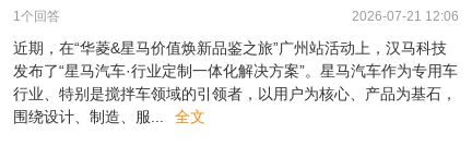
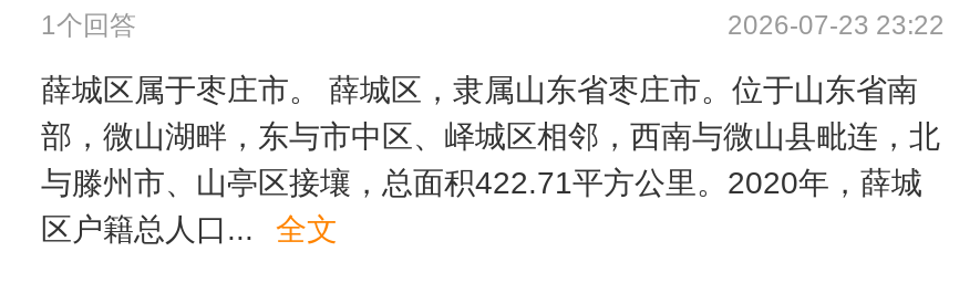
- 2026-07-21 12:06
+ 2026-07-23 23:22

- 近期，在“华菱&星马价值焕新品鉴之旅”广州站活动上，汉马科技
- 发布了“星马汽车·行业定制一体化解决方案”。星马汽车作为专用车
- 行业、特别是搅拌车领域的引领者，以用户为核心、产品为基石，
- 围绕设计、制造、服...
+ 薛城区属于枣庄市。 薛城区，隶属山东省枣庄市。位于山东省南
+ 部，微山湖畔，东与市中区、峄城区相邻，西南与微山县毗连，北
+ 与滕州市、山亭区接壤，总面积422.71平方公里。2020年，薛城
+ 区户籍总人口...
